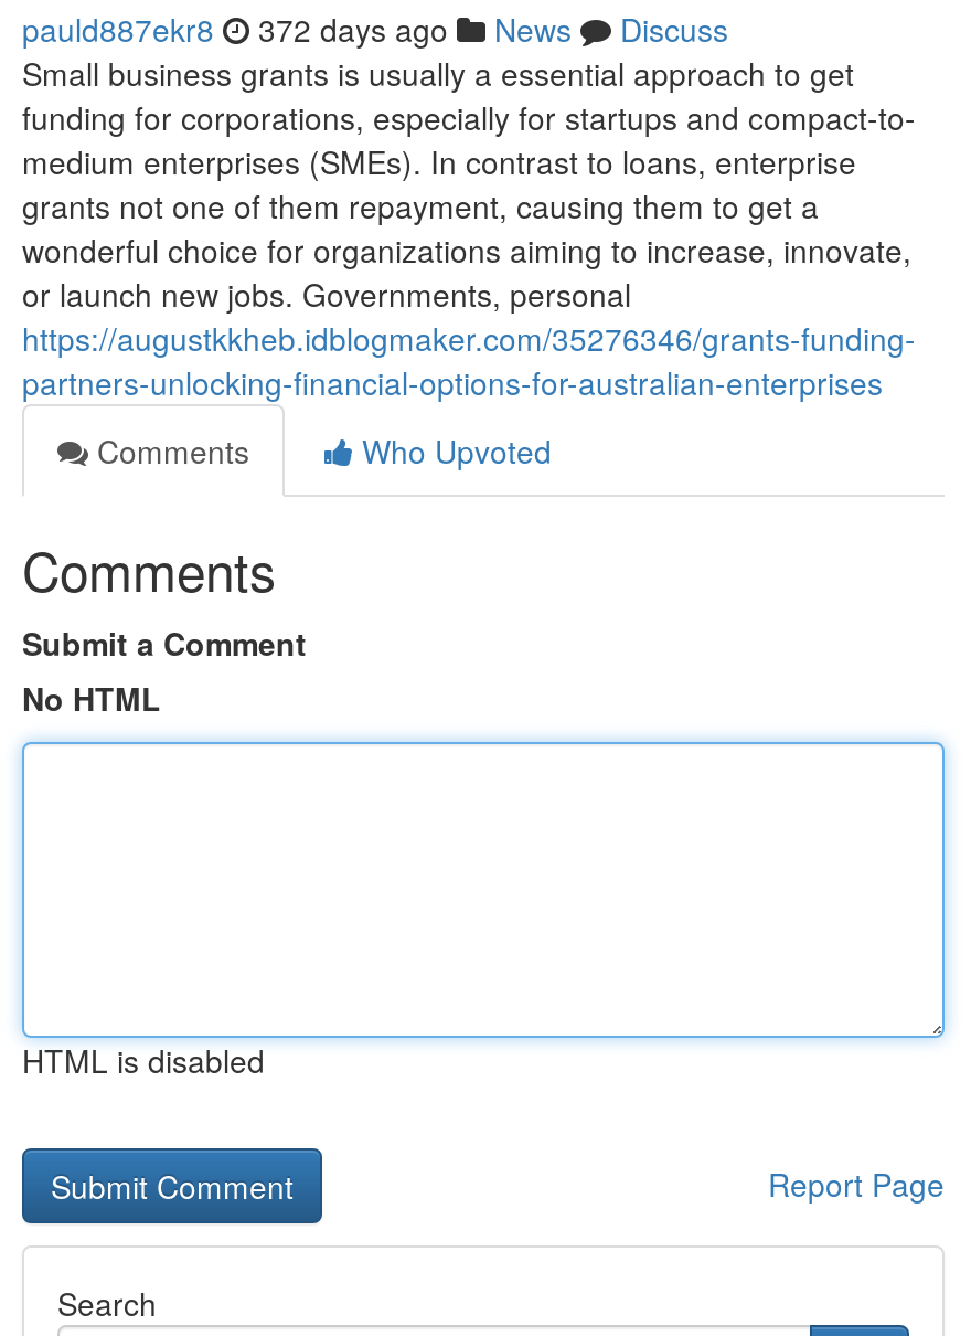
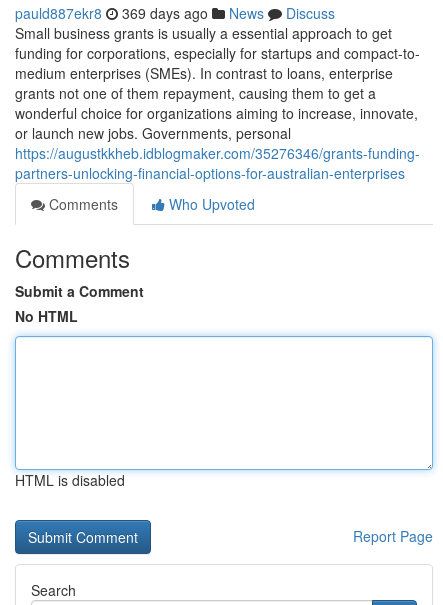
- pauld887ekr8 372 days ago News Discuss
+ pauld887ekr8 369 days ago News Discuss
